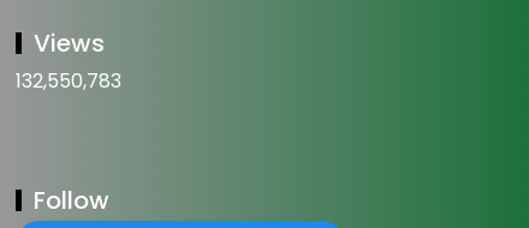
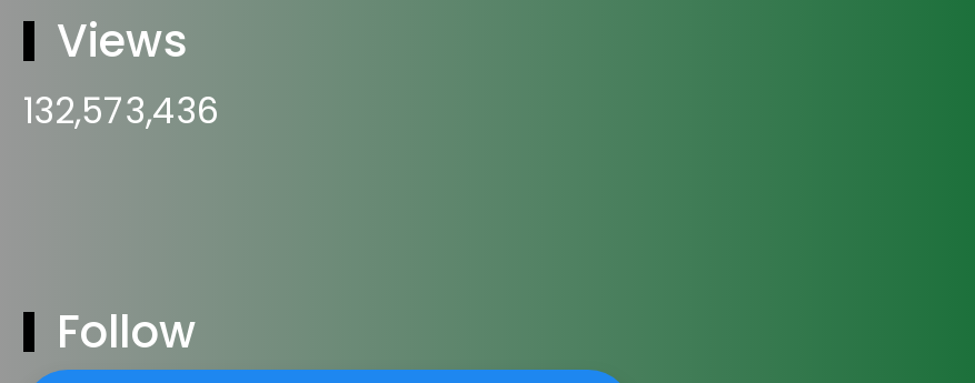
- 132,550,783
+ 132,573,436
